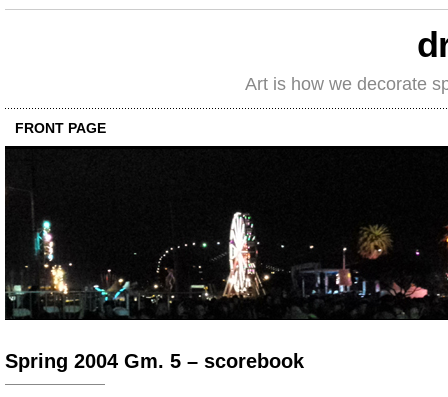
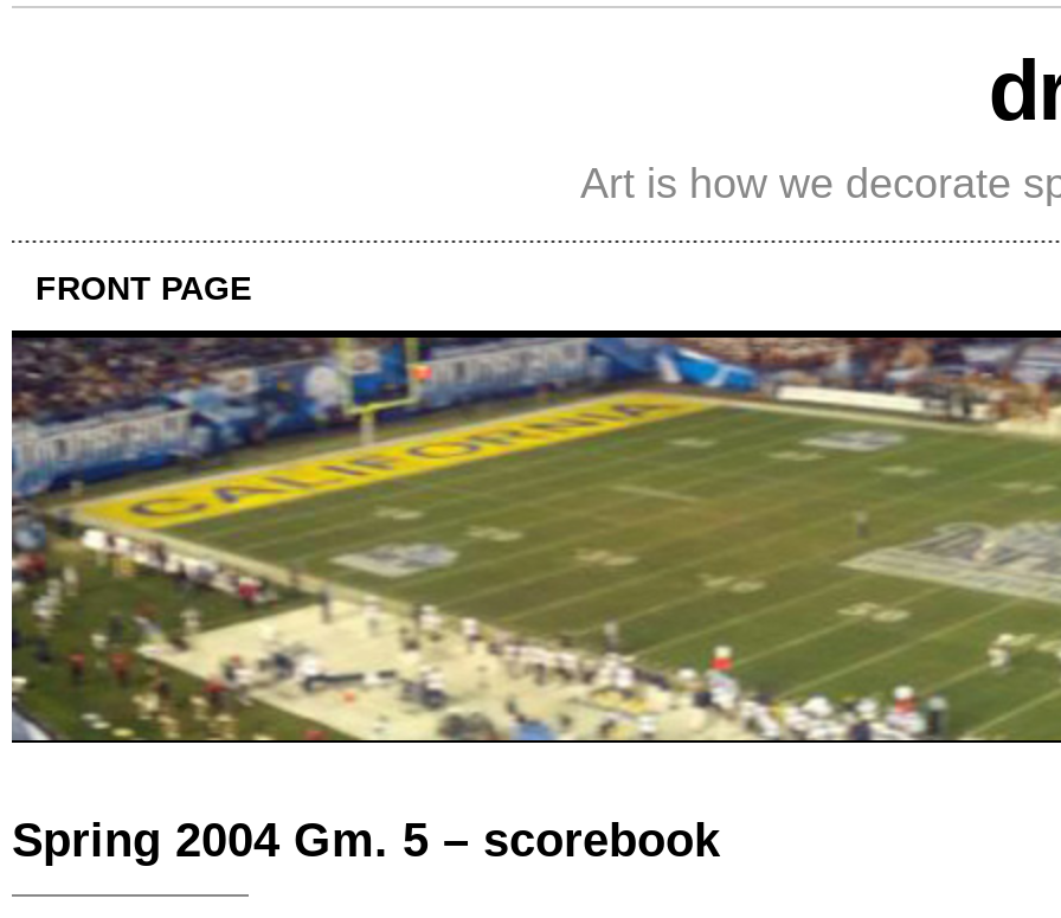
- [image]
+ [image]
